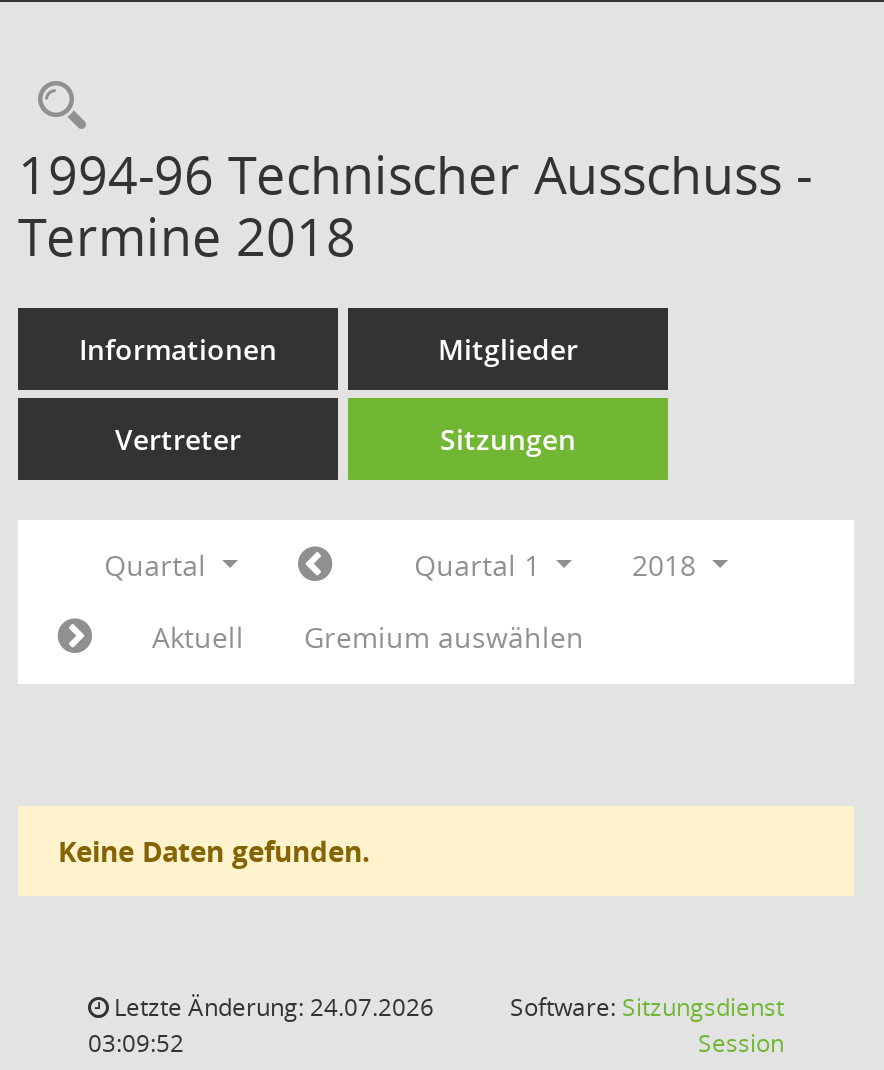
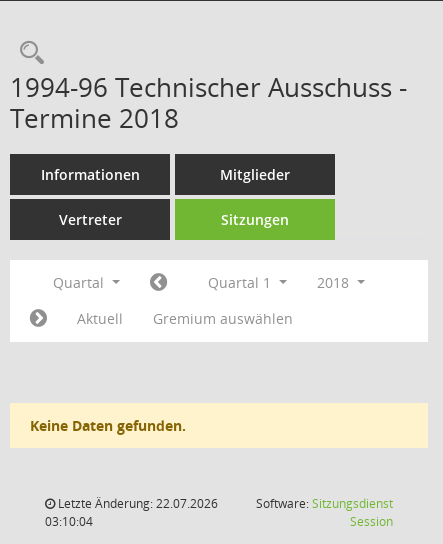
- Letzte Änderung: 24.07.2026
+ Letzte Änderung: 22.07.2026

- 03:09:52
+ 03:10:04
